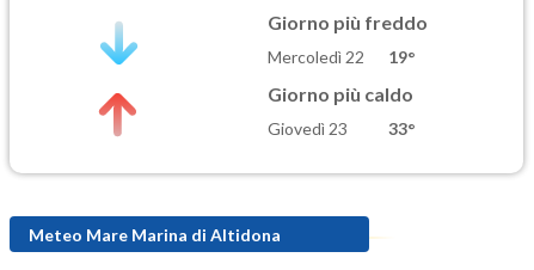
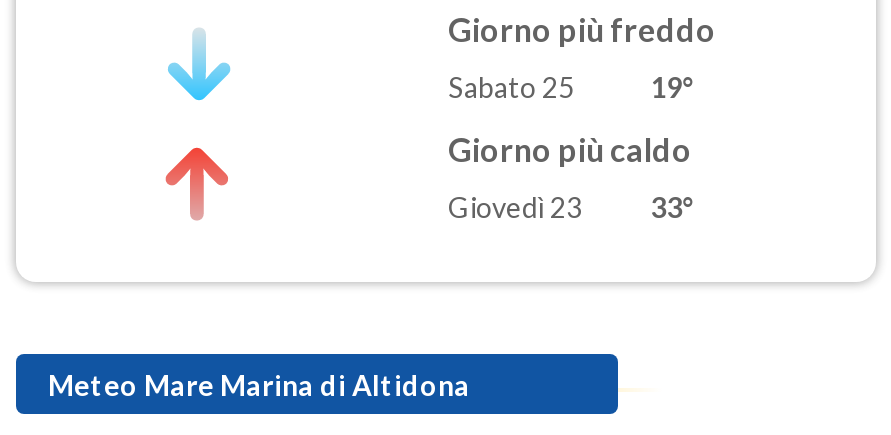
- Mercoledì 22
+ Sabato 25
